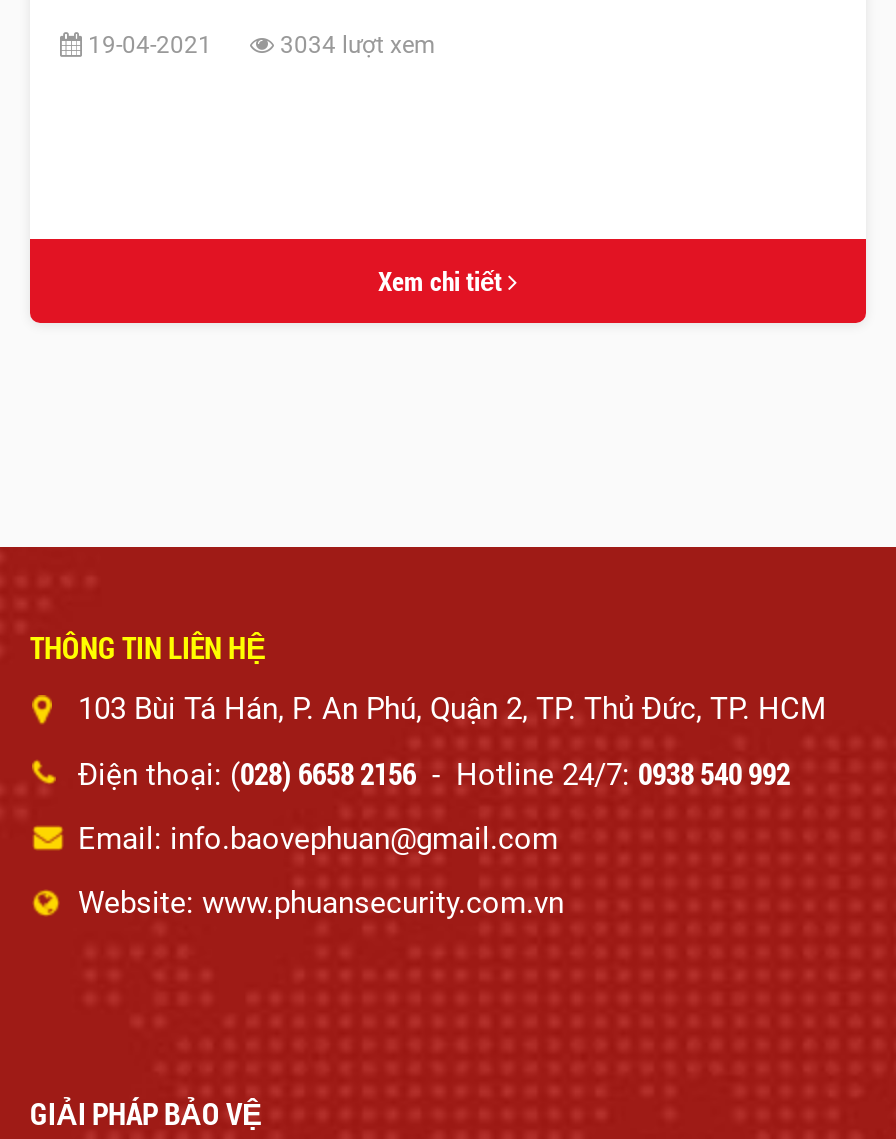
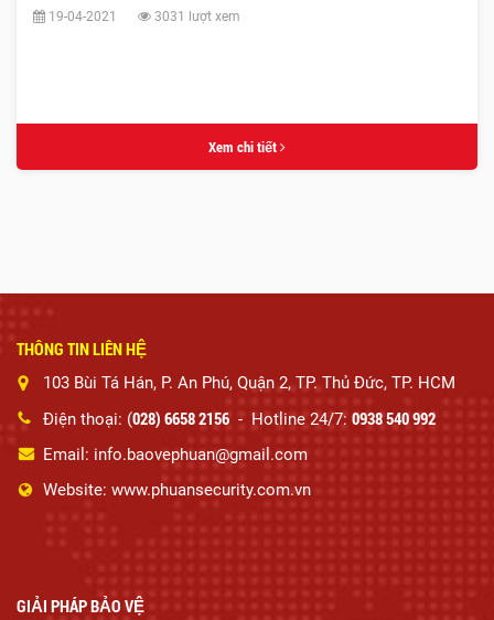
- 3034 lượt xem
+ 3031 lượt xem
